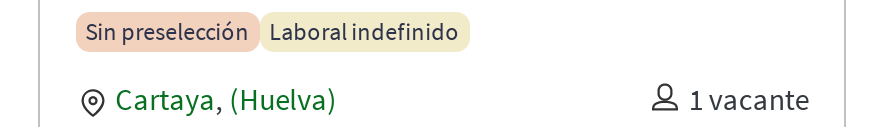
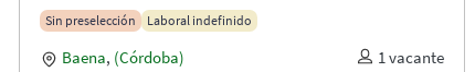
- Cartaya, (Huelva)
+ Baena, (Córdoba)
